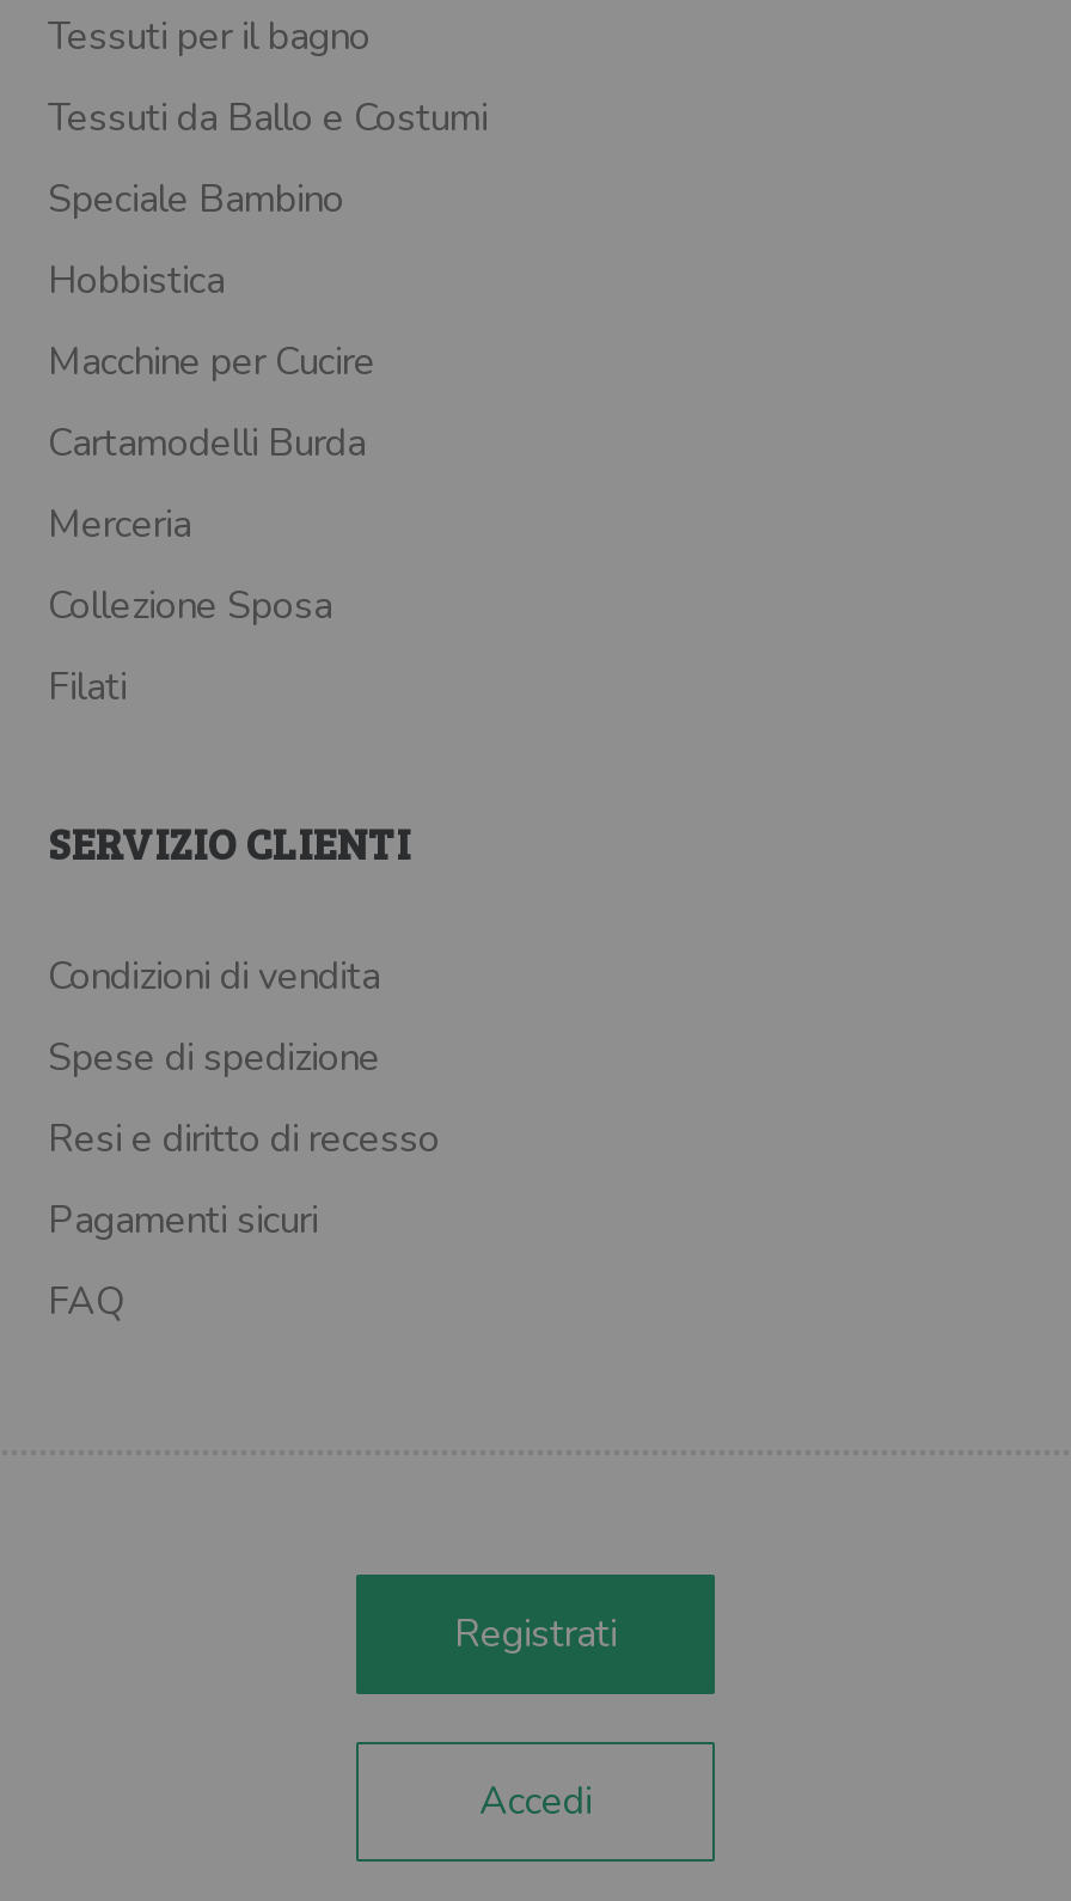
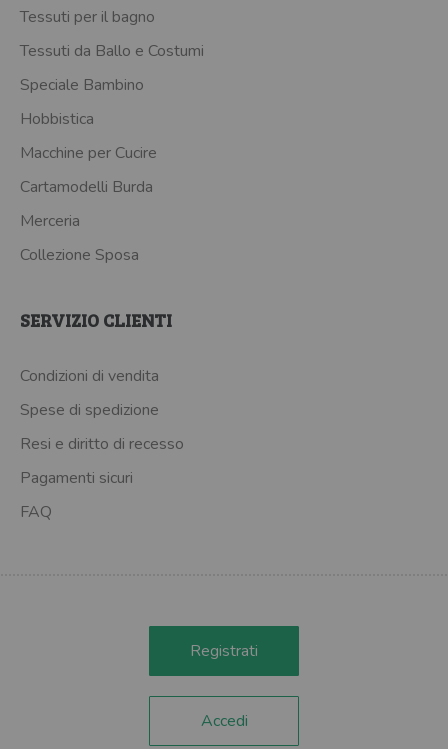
- Filati
